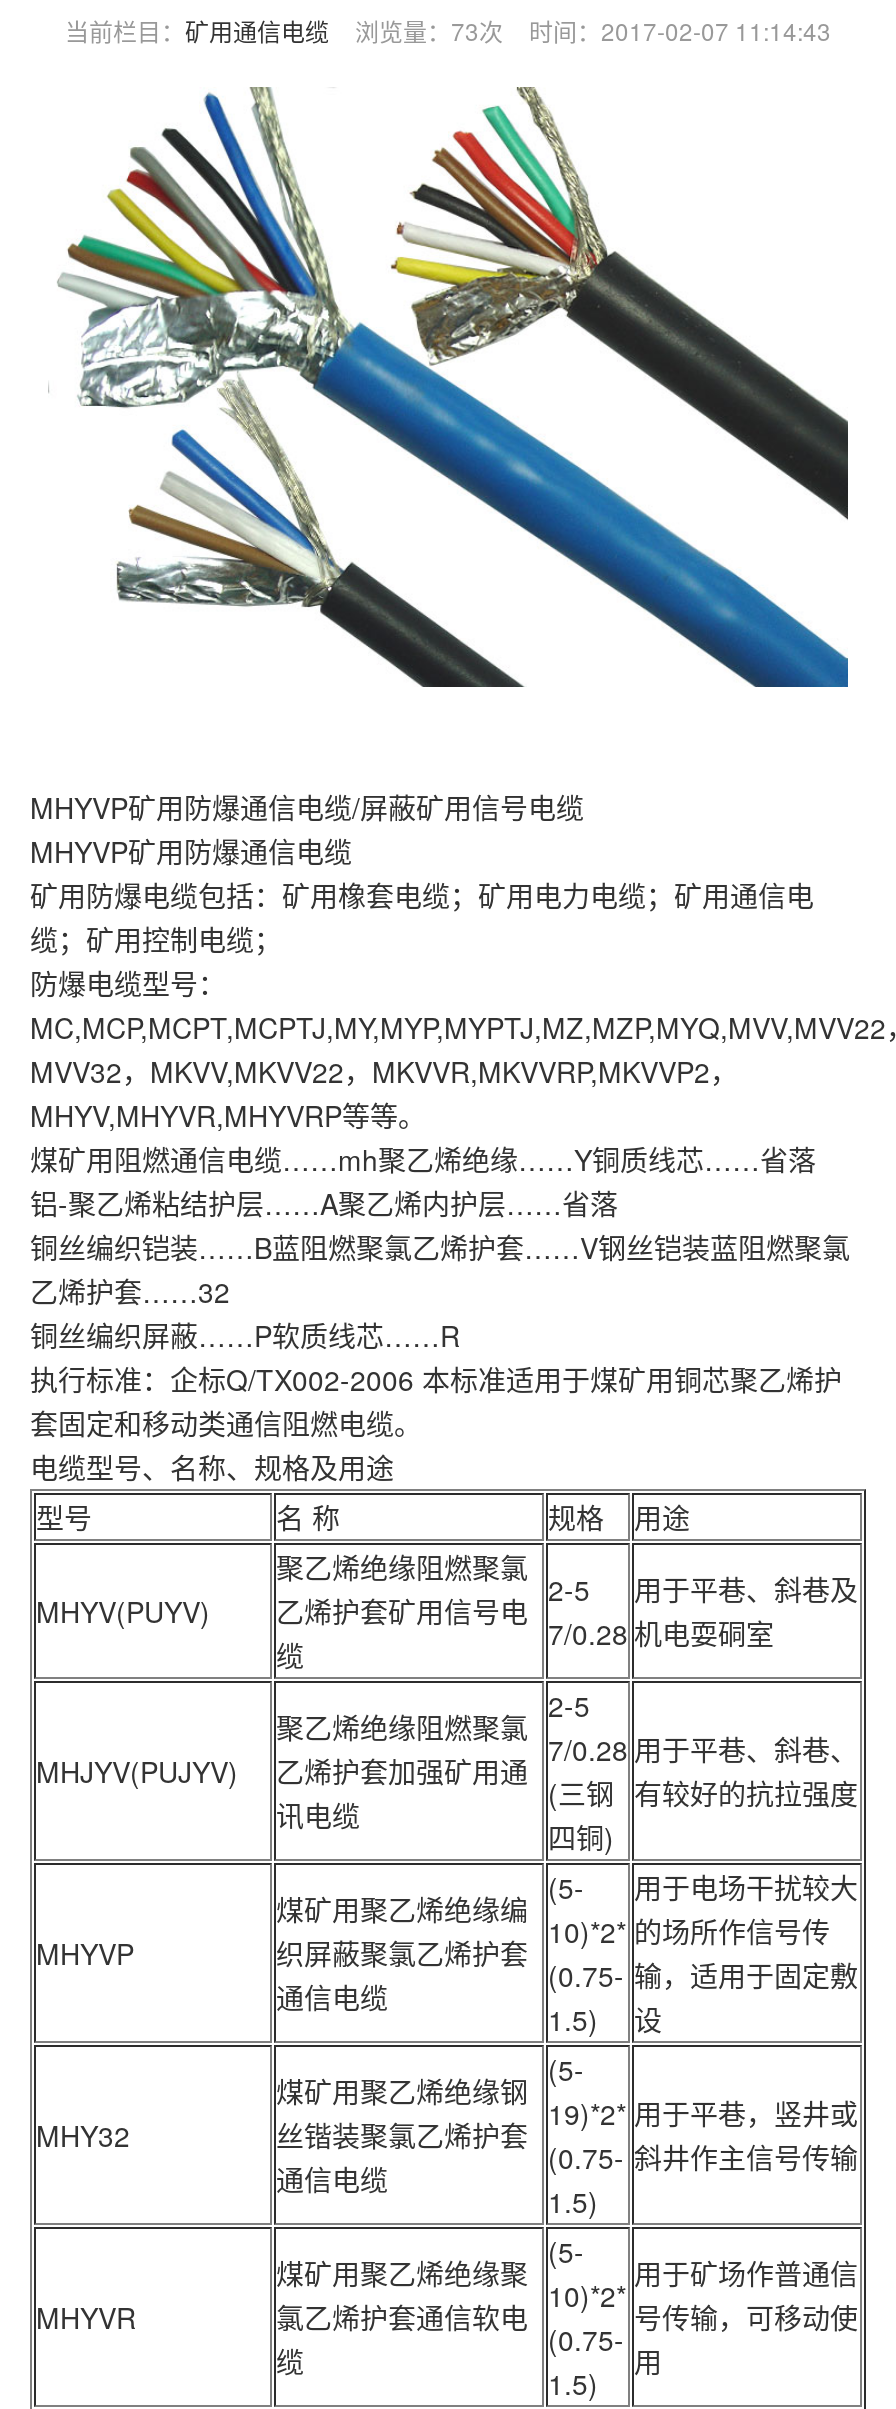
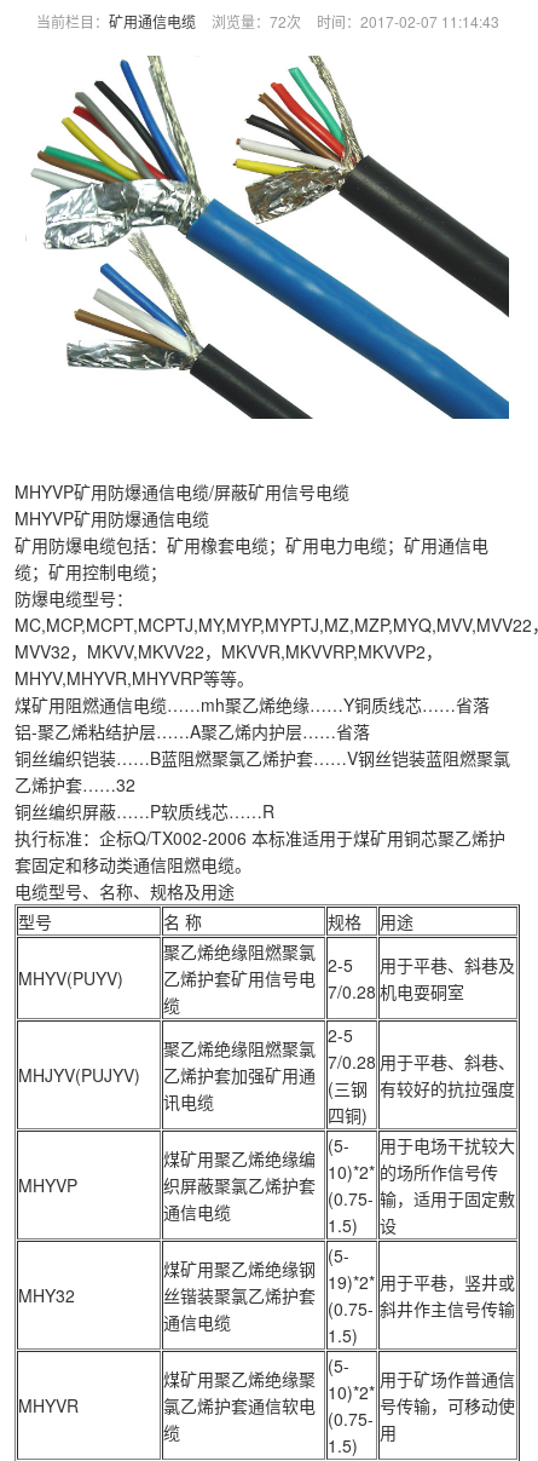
- 当前栏目：矿用通信电缆 浏览量：73次 时间：2017-02-07 11:14:43
+ 当前栏目：矿用通信电缆 浏览量：72次 时间：2017-02-07 11:14:43
